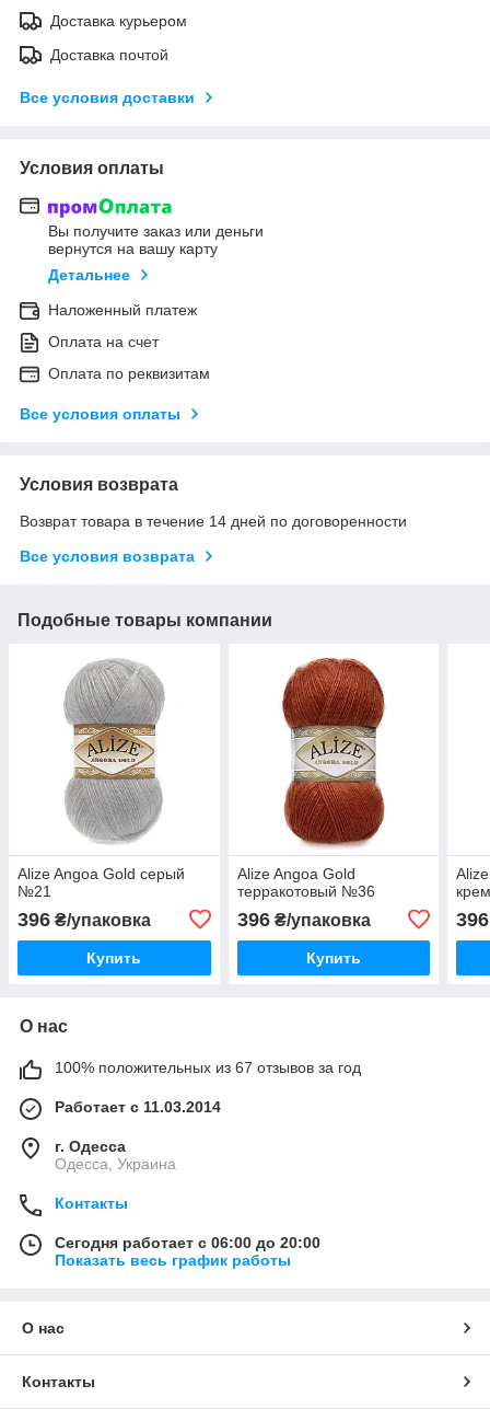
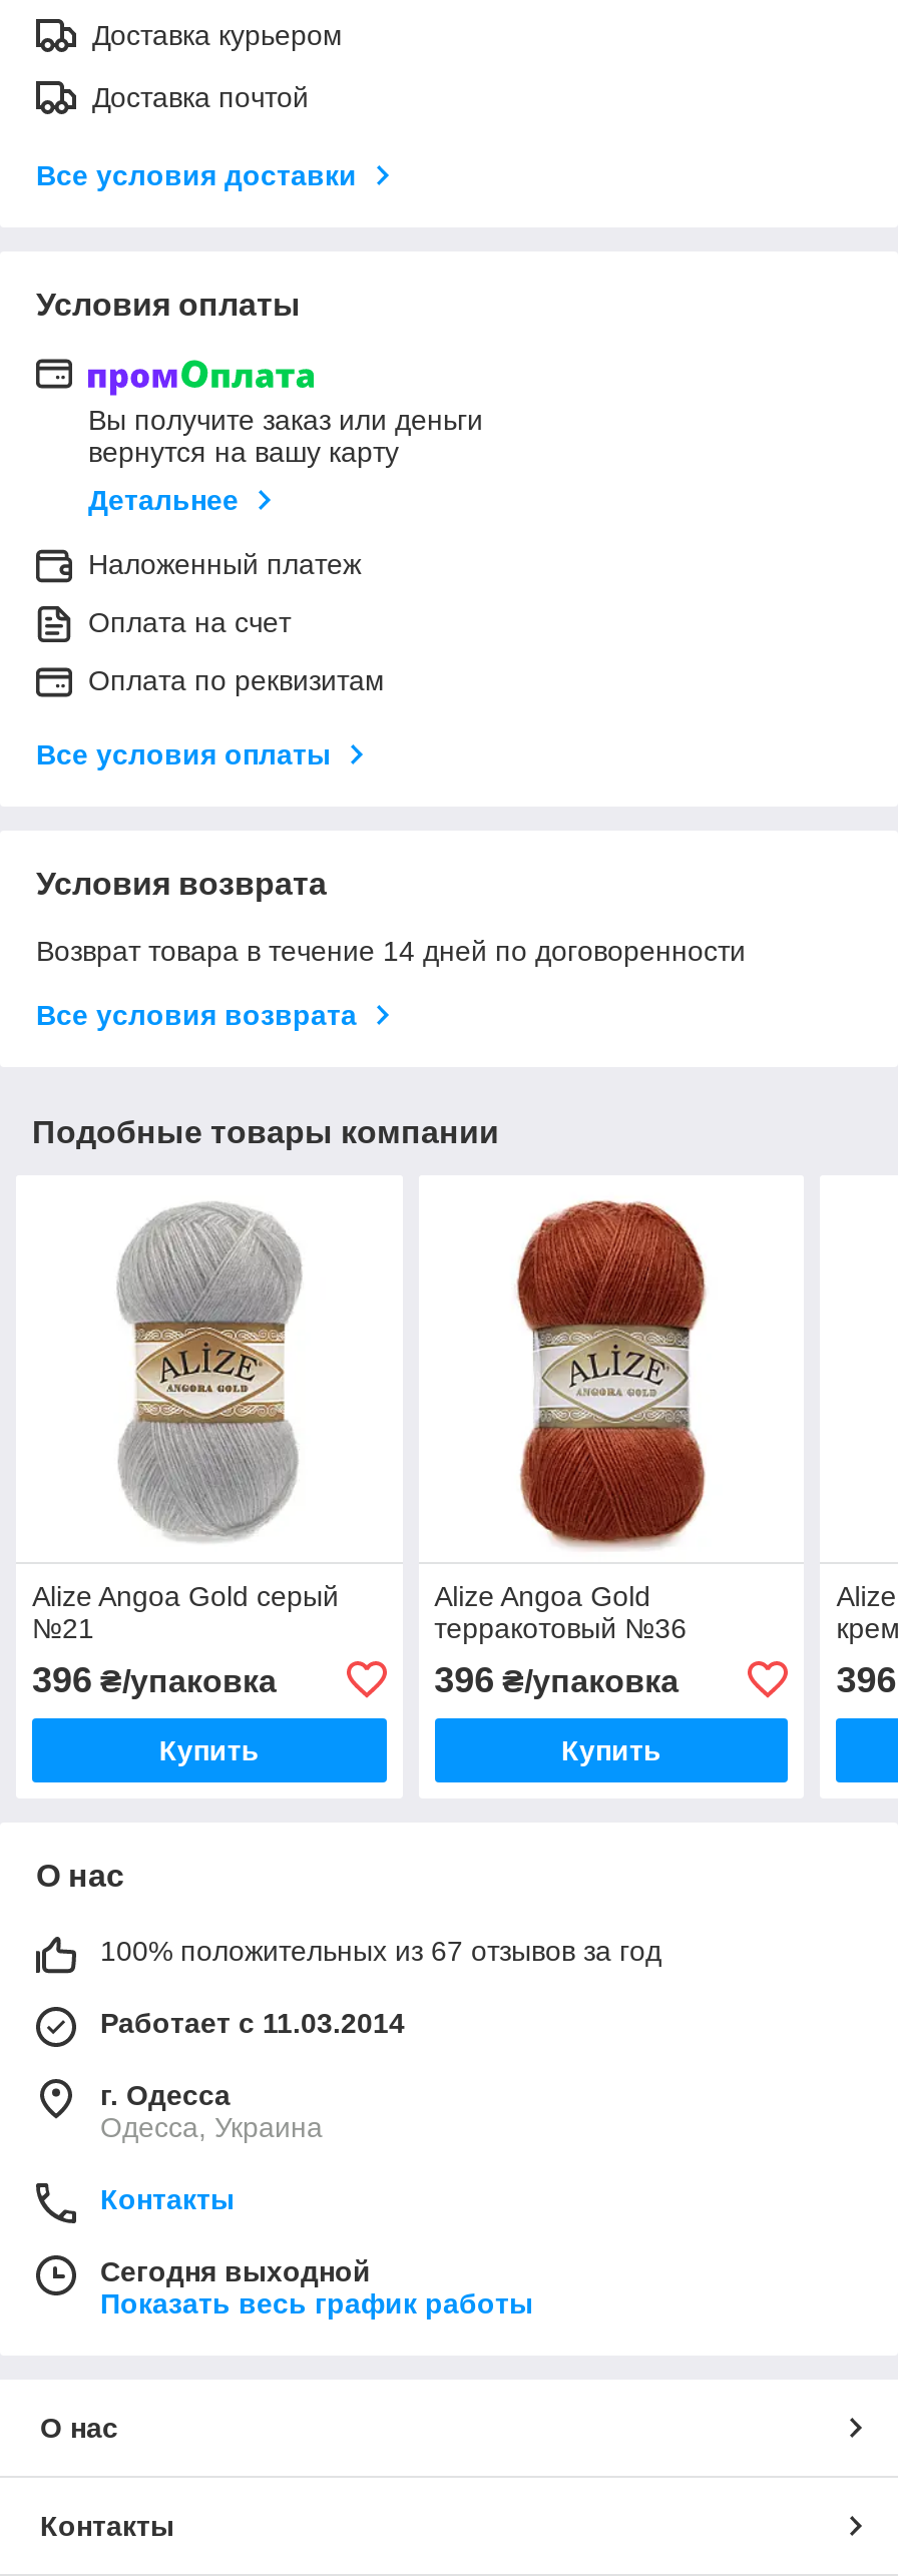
- Сегодня работает с 06:00 до 20:00
+ Сегодня выходной
